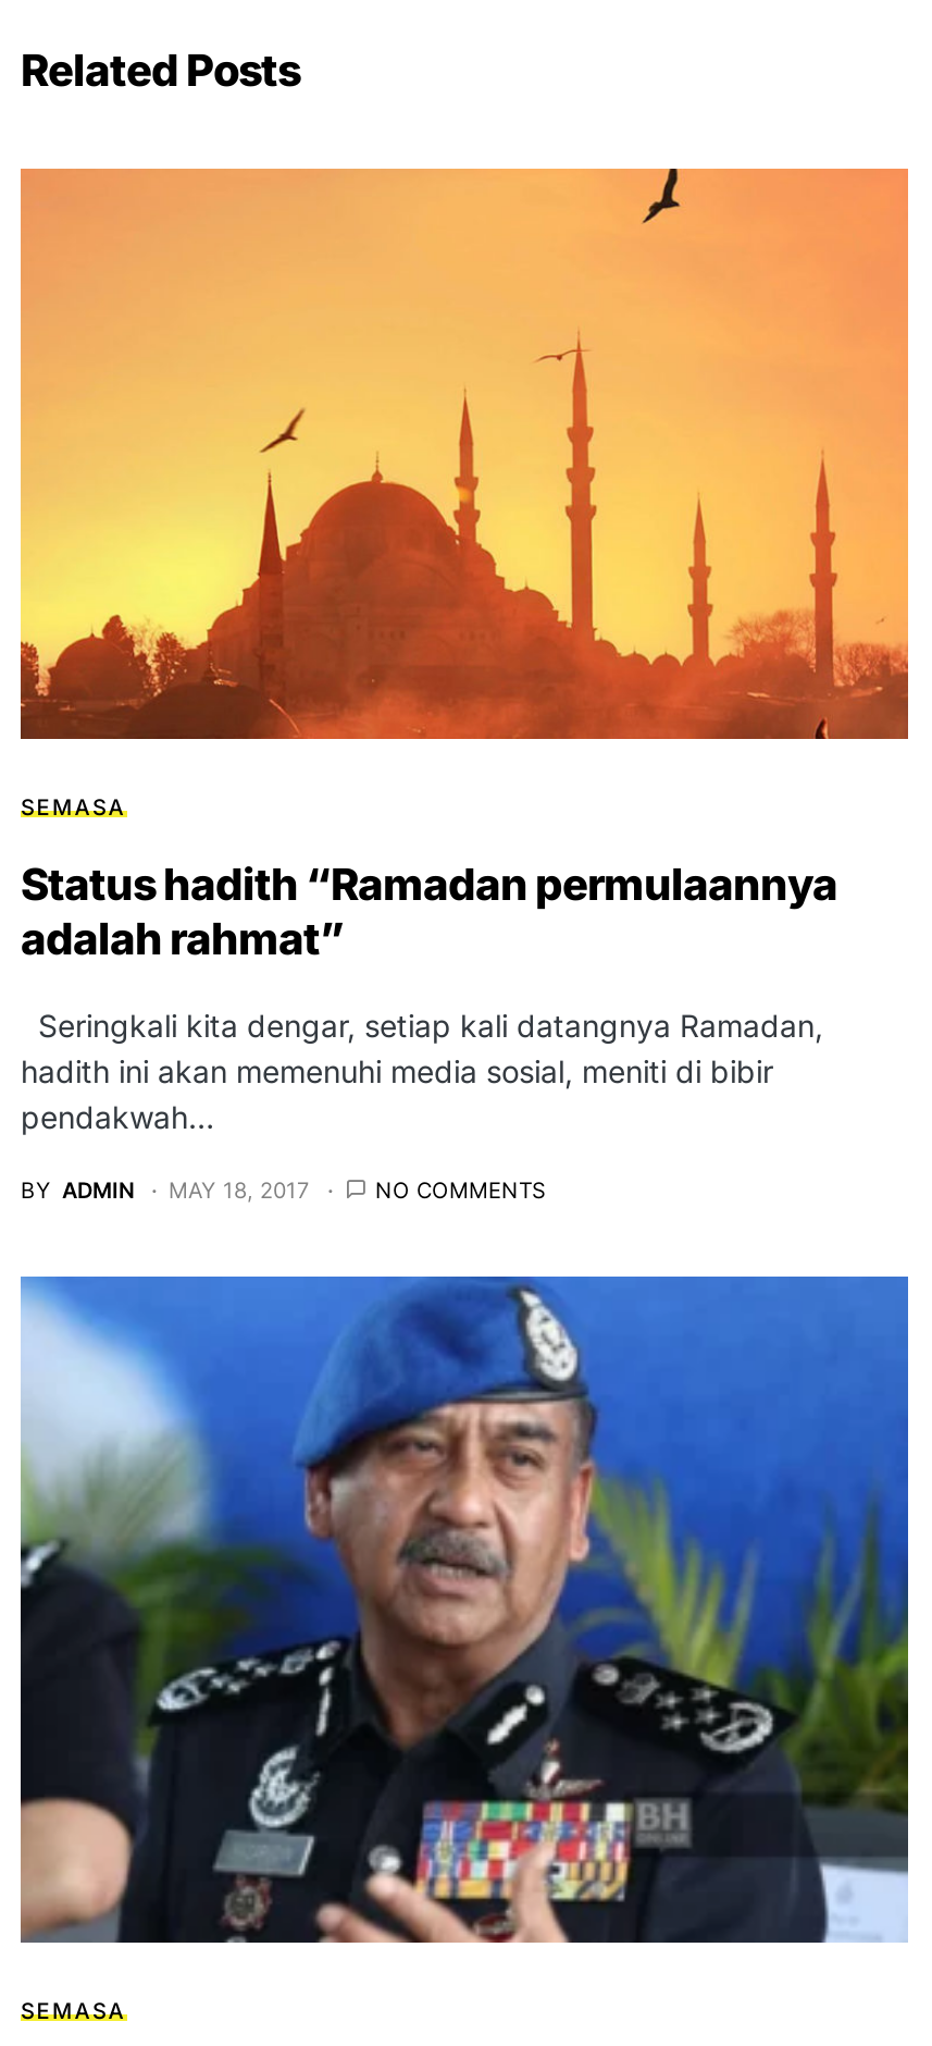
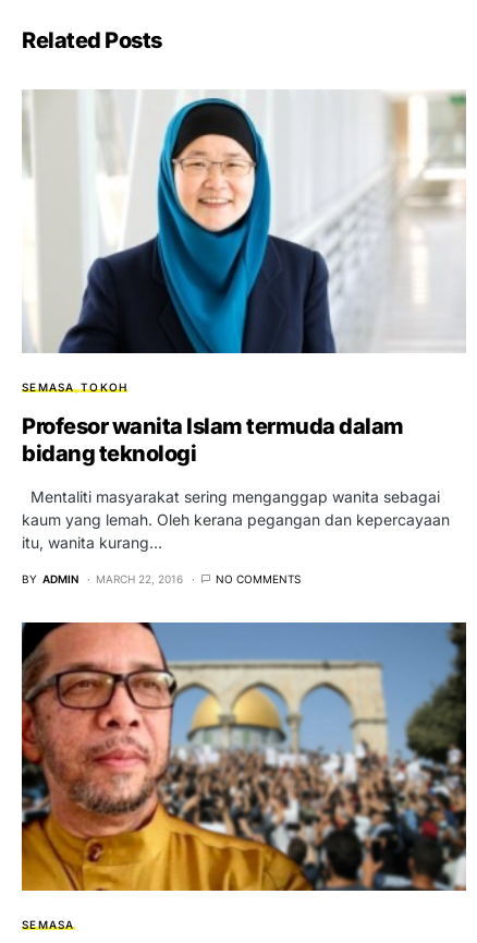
- [image]
- SEMASA
+ [image]
+ SEMASA TOKOH

- Status hadith “Ramadan permulaannya
- adalah rahmat”
+ Profesor wanita Islam termuda dalam
+ bidang teknologi

- Seringkali kita dengar, setiap kali datangnya Ramadan,
- hadith ini akan memenuhi media sosial, meniti di bibir
- pendakwah…
+ Mentaliti masyarakat sering menganggap wanita sebagai
+ kaum yang lemah. Oleh kerana pegangan dan kepercayaan
+ itu, wanita kurang…

- BY ADMIN MAY 18, 2017
+ BY ADMIN MARCH 22, 2016

- [image]
+ [image]
